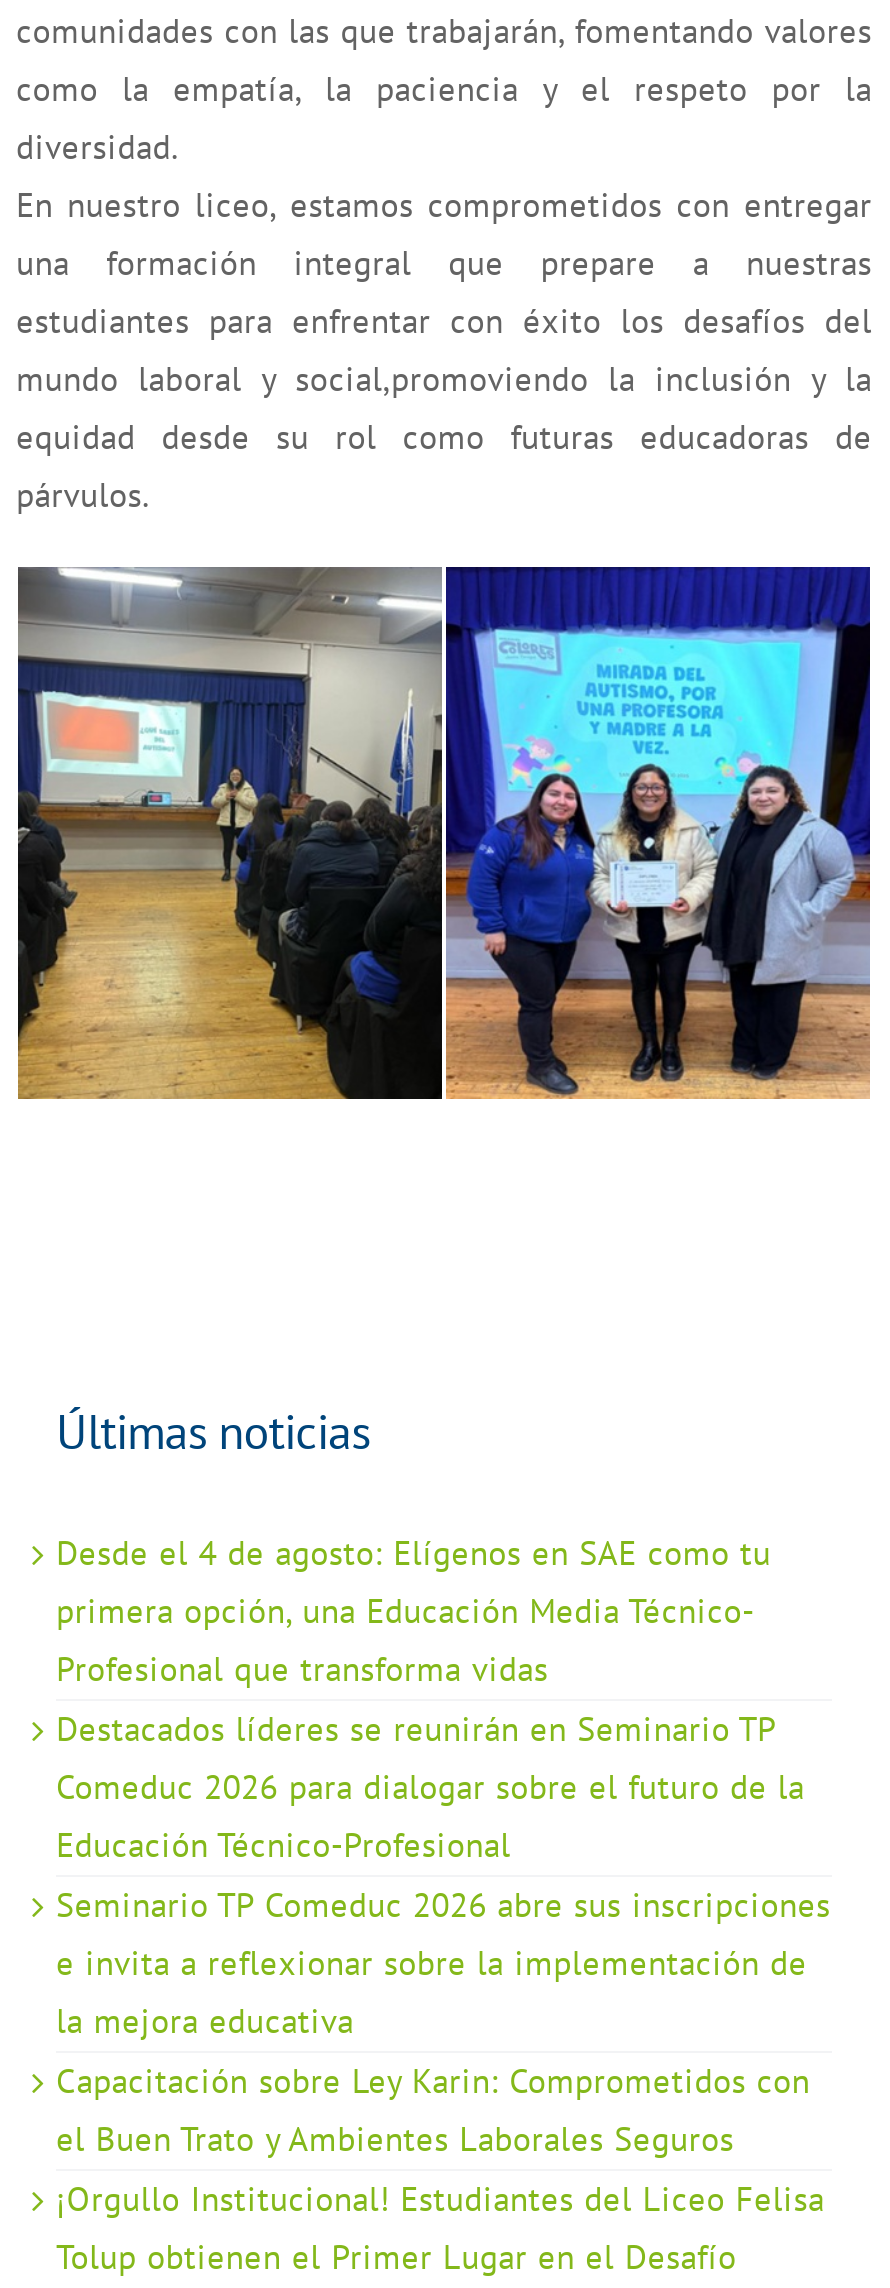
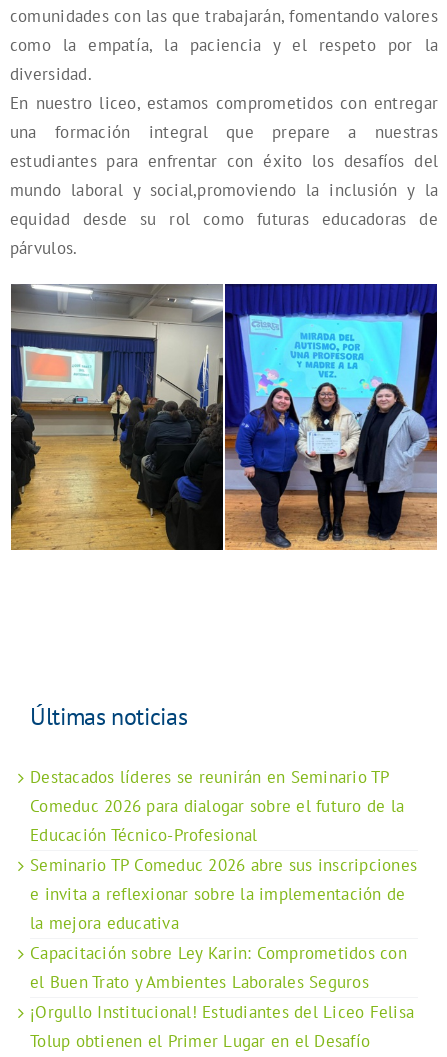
- Desde el 4 de agosto: Elígenos en SAE como tu
- primera opción, una Educación Media Técnico-
- Profesional que transforma vidas
